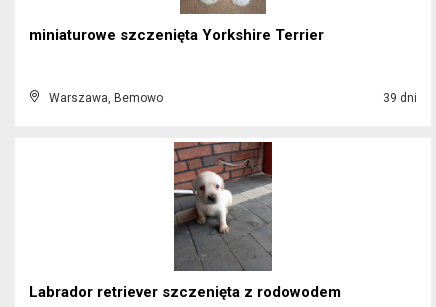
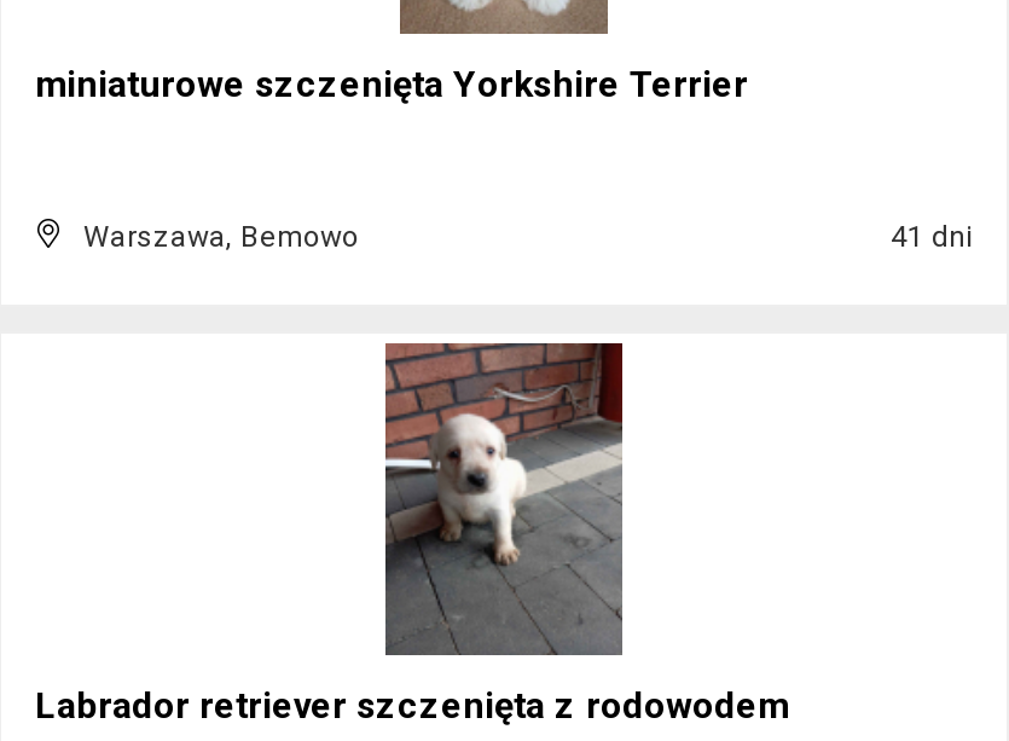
- 39 dni
+ 41 dni
